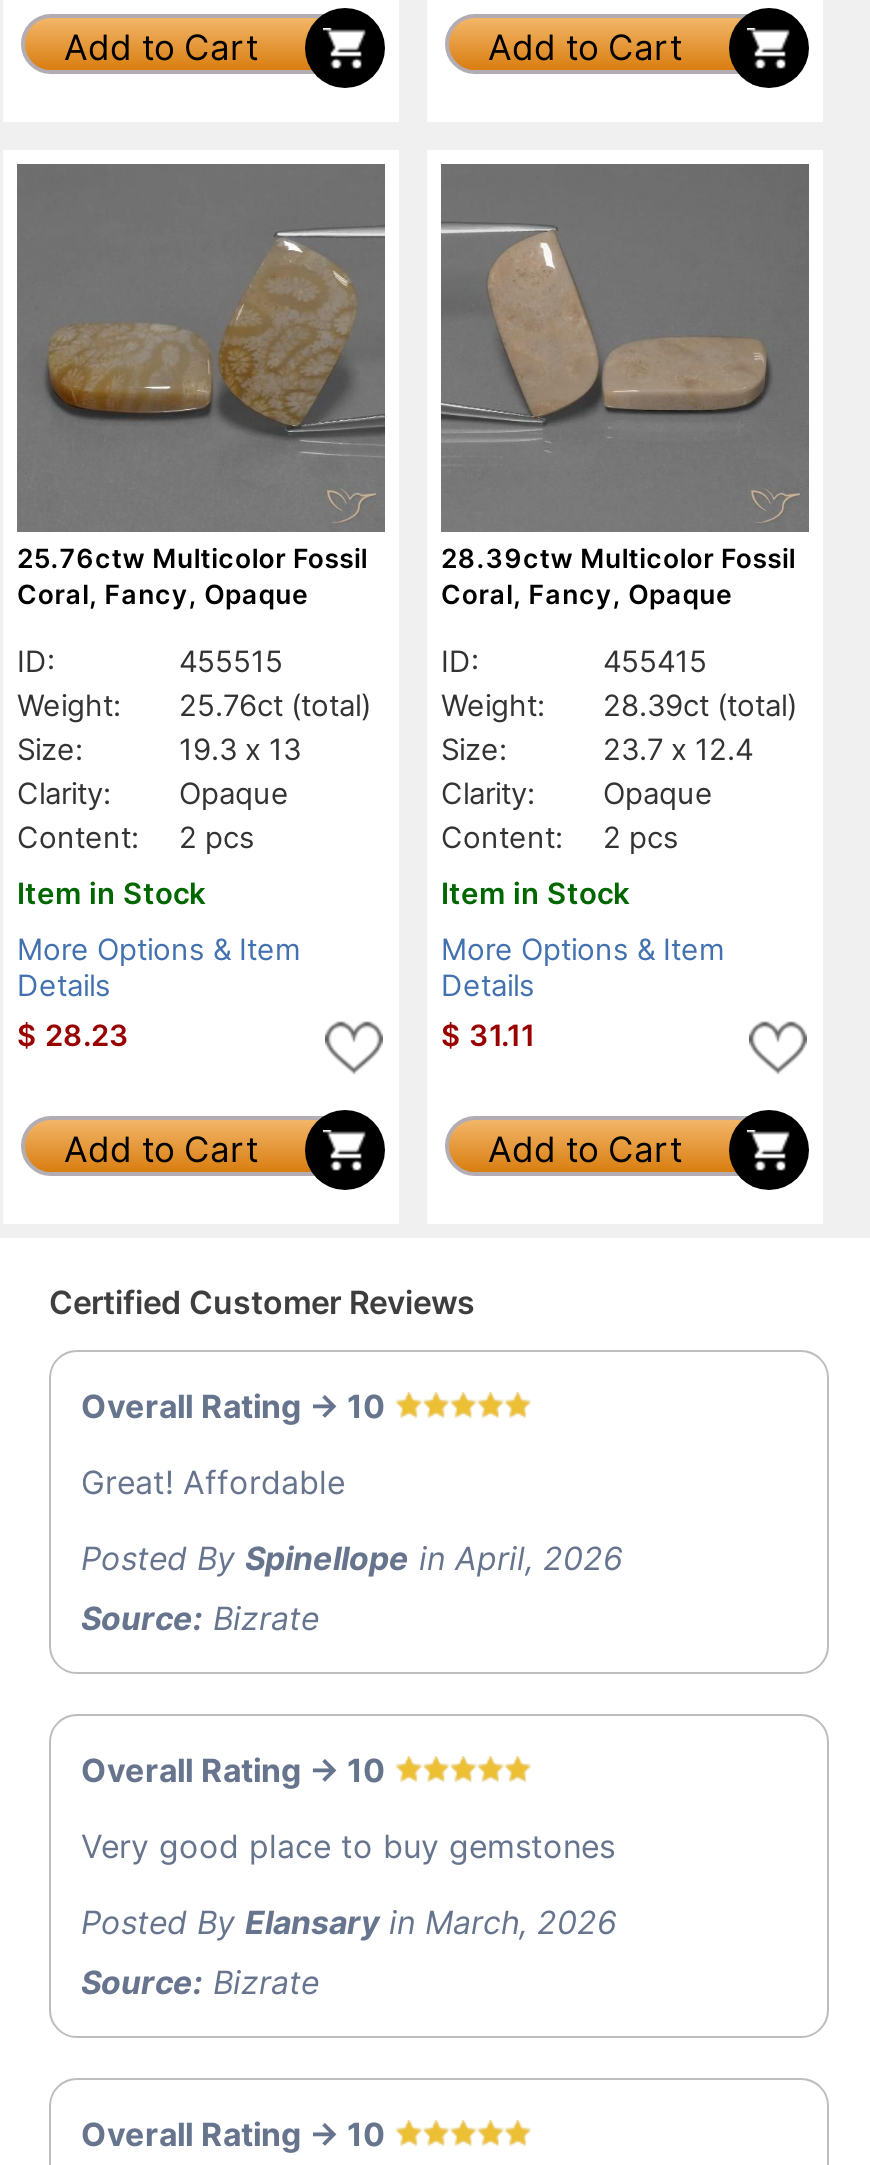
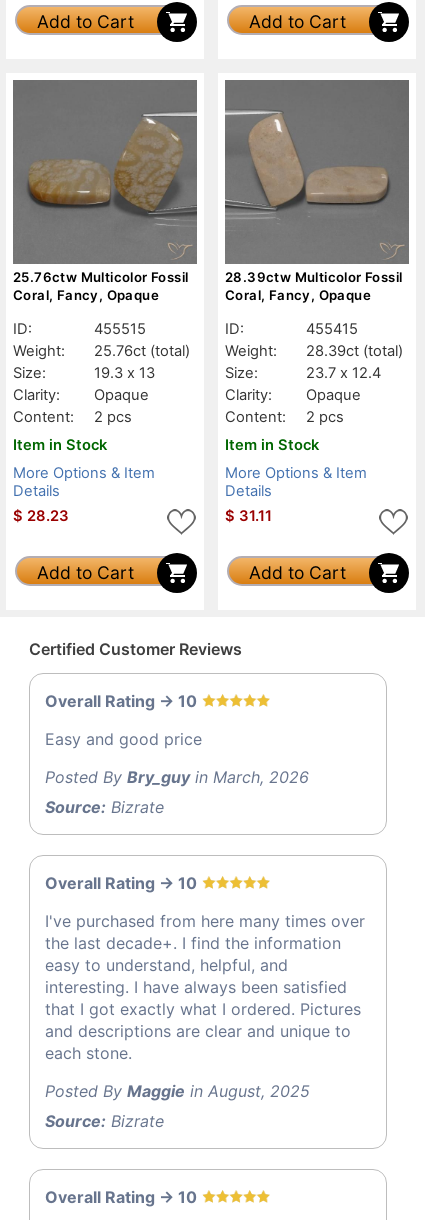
- Great! Affordable
+ Easy and good price

- Posted By Spinellope in April, 2026
+ Posted By Bry_guy in March, 2026

- Very good place to buy gemstones
+ I've purchased from here many times over
+ the last decade+. I find the information
+ easy to understand, helpful, and
+ interesting. I have always been satisfied
+ that I got exactly what I ordered. Pictures
+ and descriptions are clear and unique to
+ each stone.

- Posted By Elansary in March, 2026
+ Posted By Maggie in August, 2025
